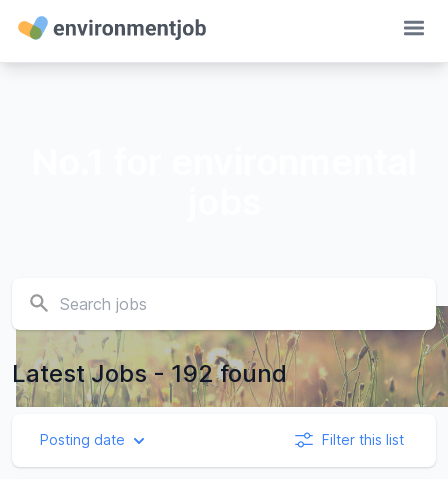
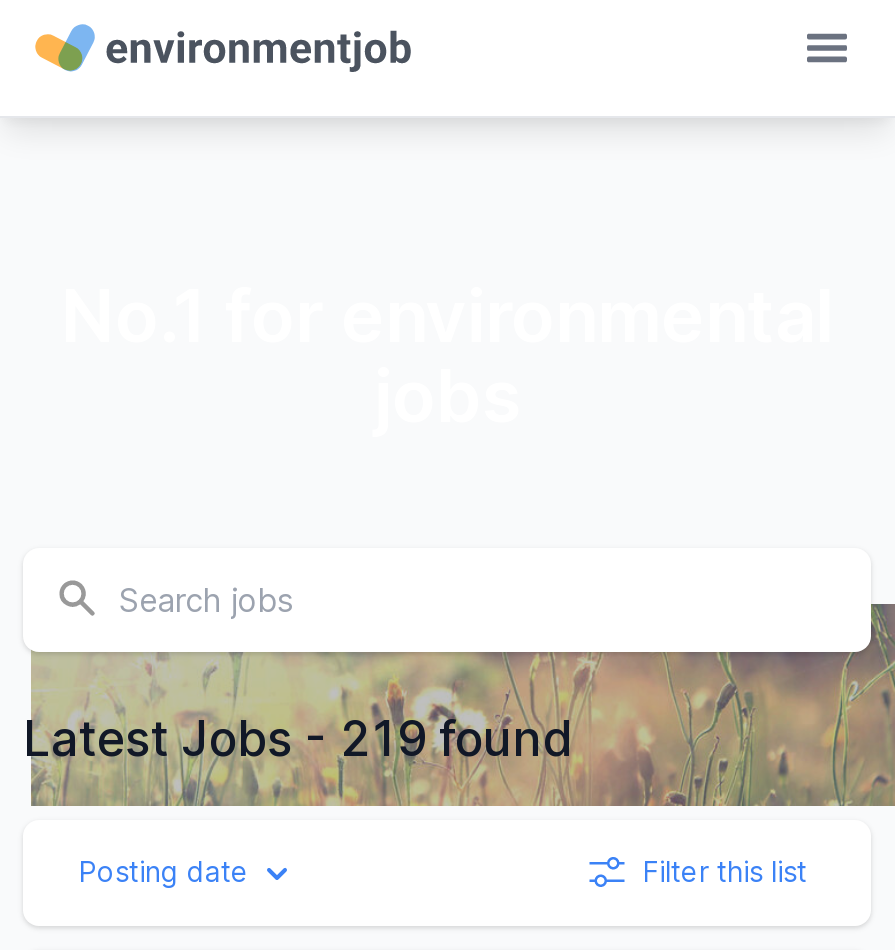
- Latest Jobs - 192 found
+ Latest Jobs - 219 found
